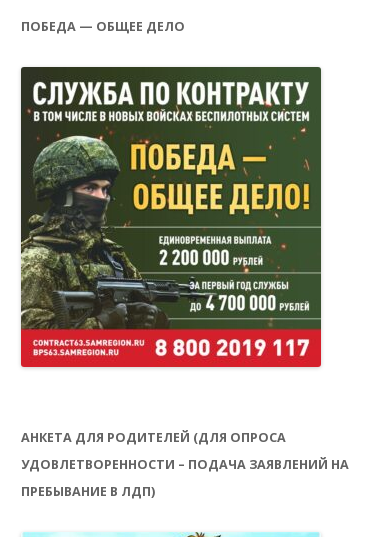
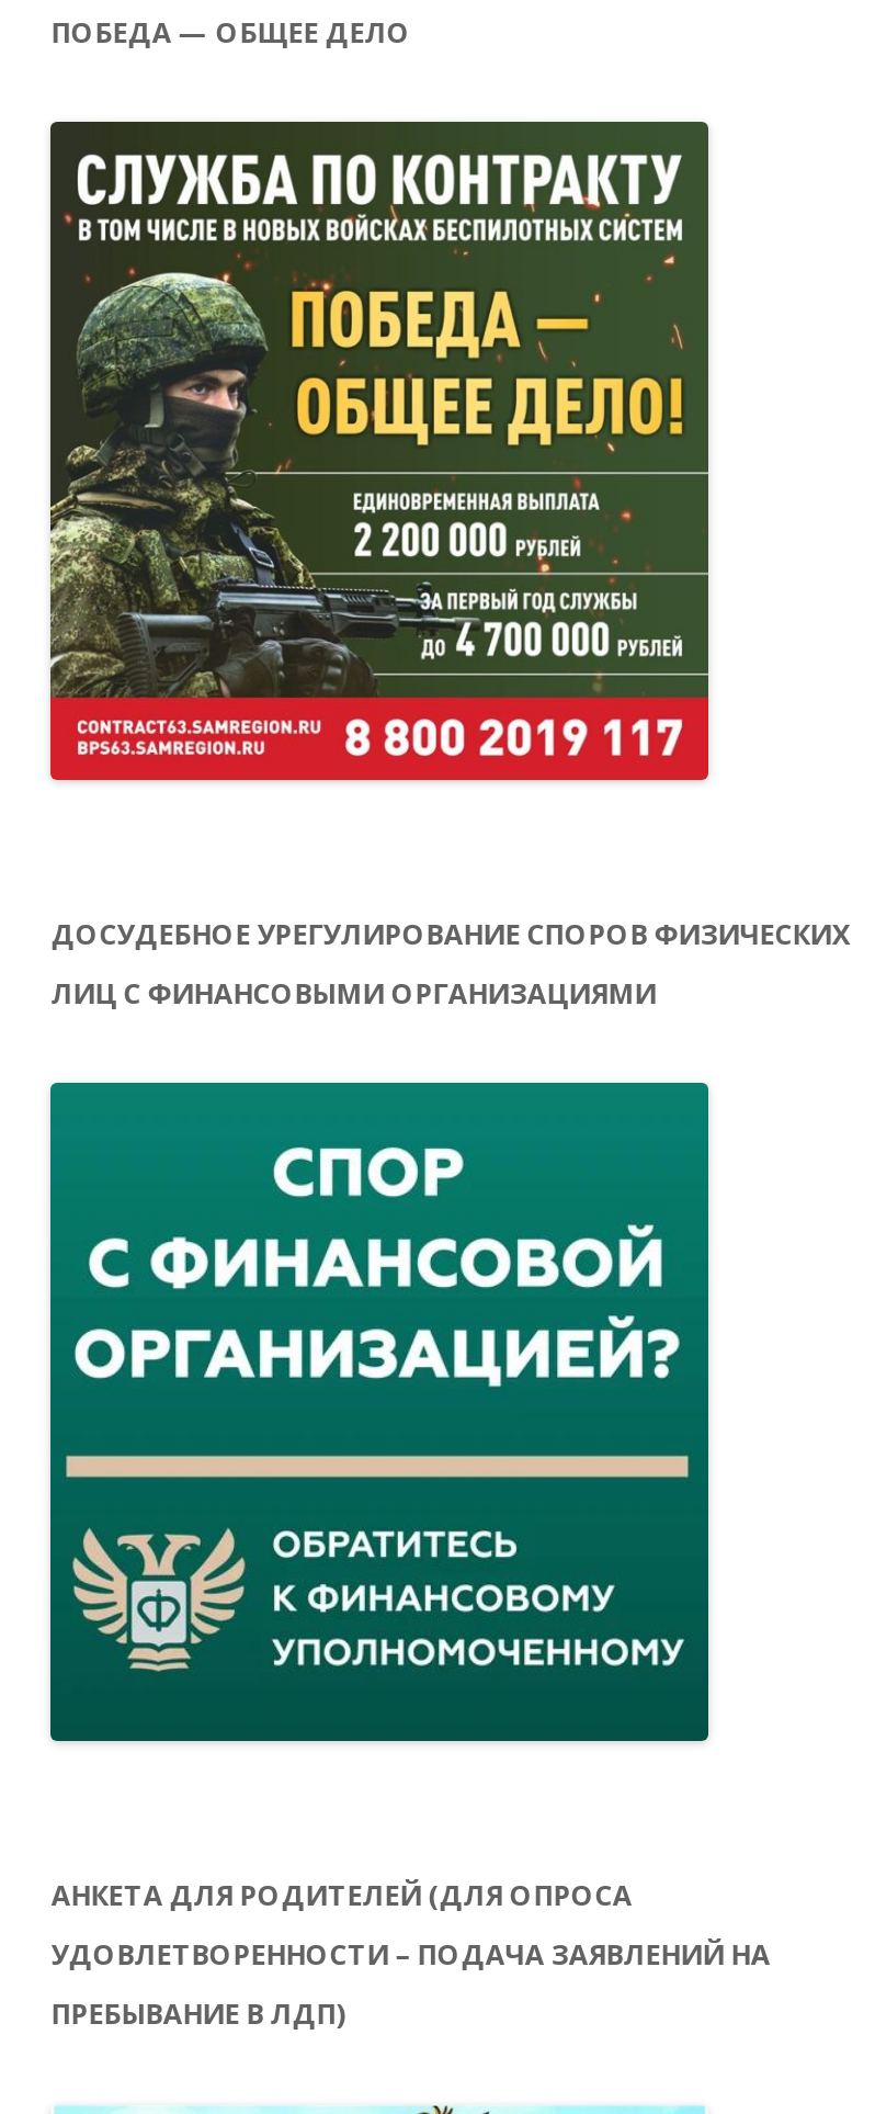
+ [image]

+ ДОСУДЕБНОЕ УРЕГУЛИРОВАНИЕ СПОРОВ ФИЗИЧЕСКИХ
+ ЛИЦ С ФИНАНСОВЫМИ ОРГАНИЗАЦИЯМИ
